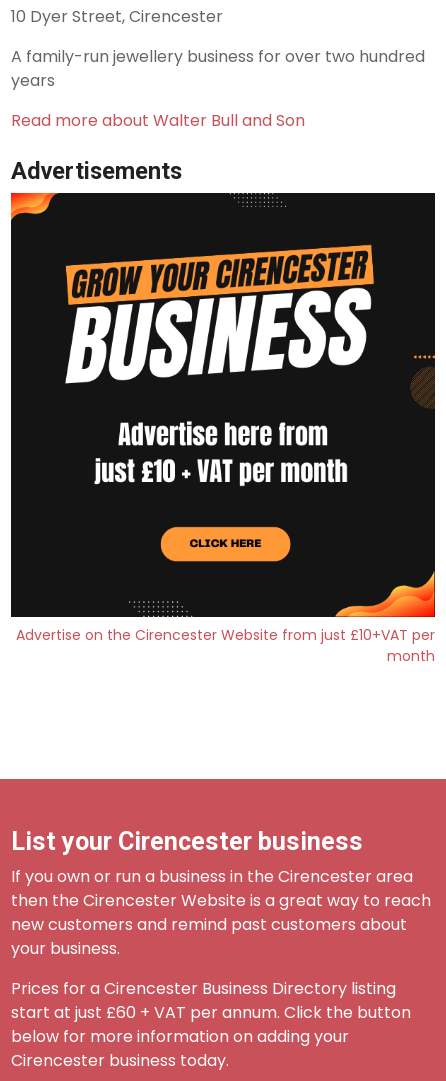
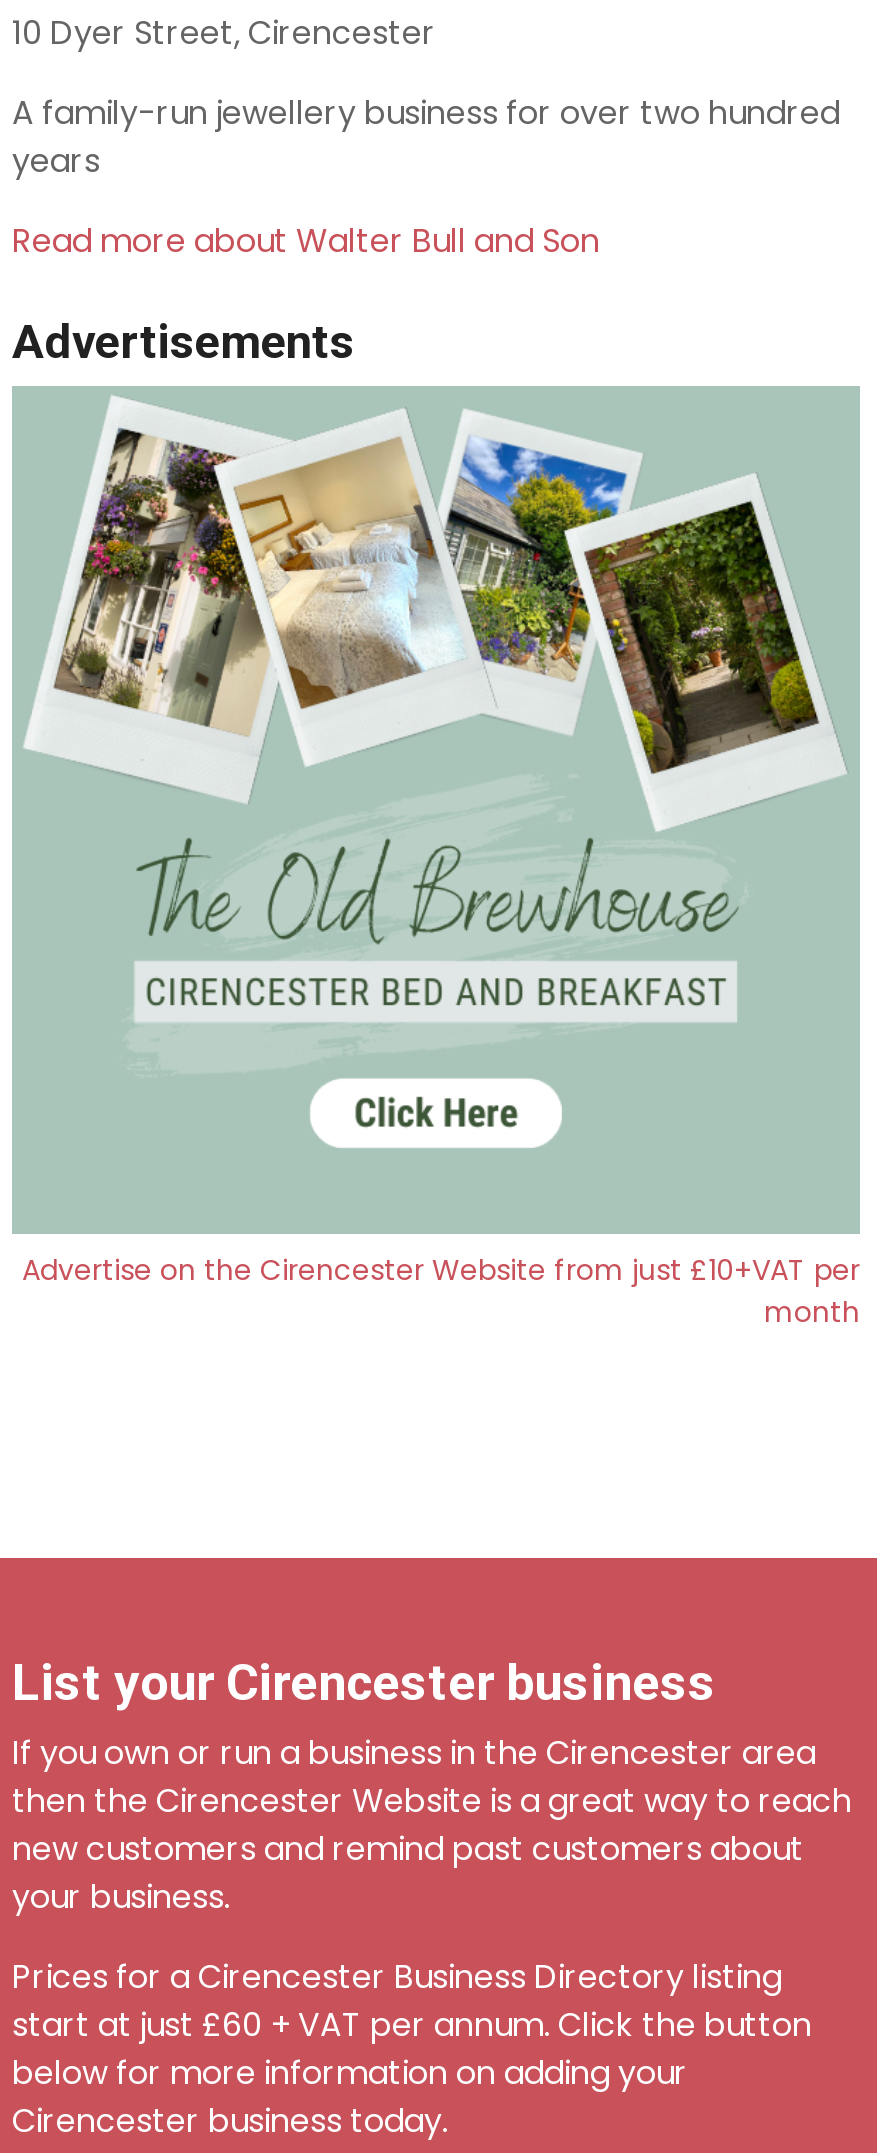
- [image]
+ [image]
